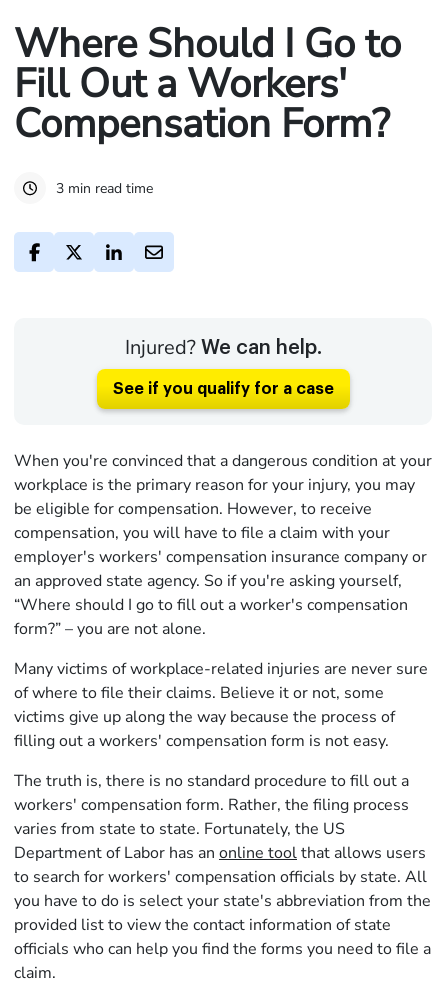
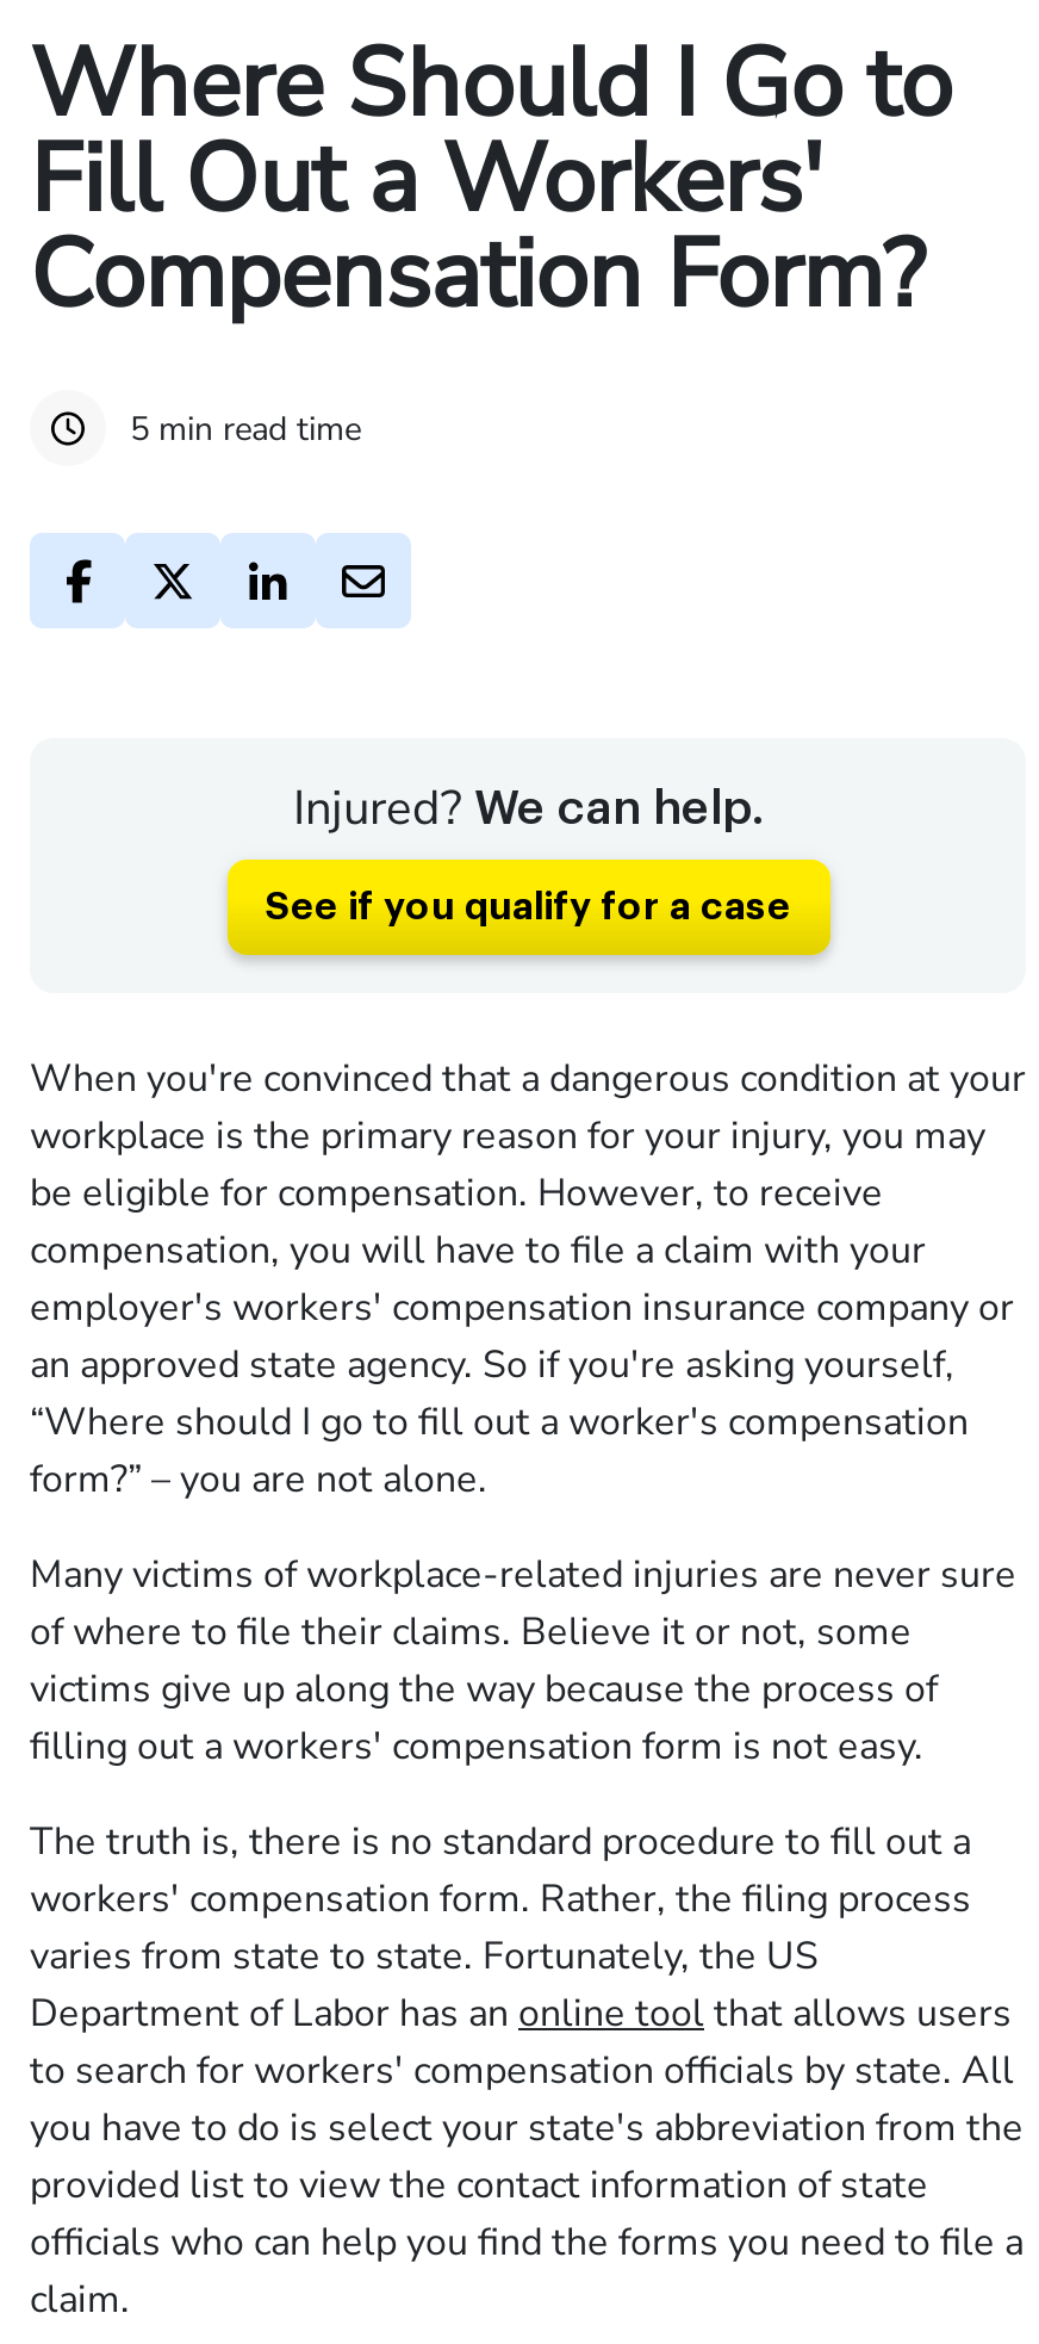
- 3 min read time
+ 5 min read time
